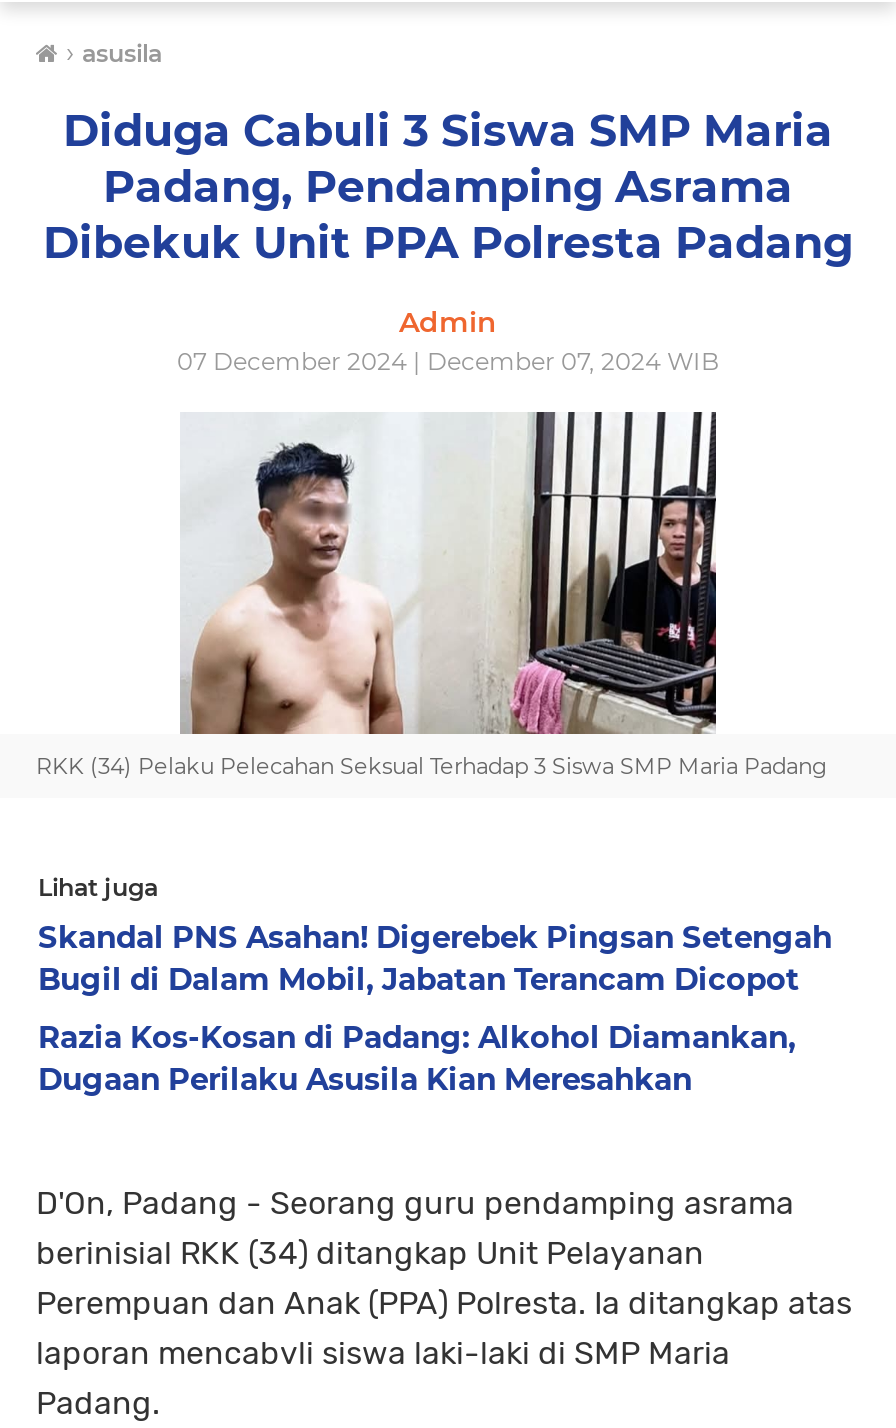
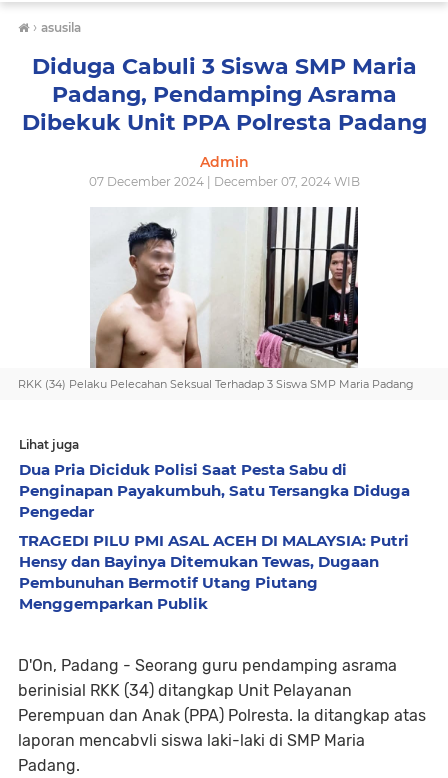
- Skandal PNS Asahan! Digerebek Pingsan Setengah
- Bugil di Dalam Mobil, Jabatan Terancam Dicopot
+ Dua Pria Diciduk Polisi Saat Pesta Sabu di
+ Penginapan Payakumbuh, Satu Tersangka Diduga
+ Pengedar

- Razia Kos-Kosan di Padang: Alkohol Diamankan,
- Dugaan Perilaku Asusila Kian Meresahkan
+ TRAGEDI PILU PMI ASAL ACEH DI MALAYSIA: Putri
+ Hensy dan Bayinya Ditemukan Tewas, Dugaan
+ Pembunuhan Bermotif Utang Piutang
+ Menggemparkan Publik
